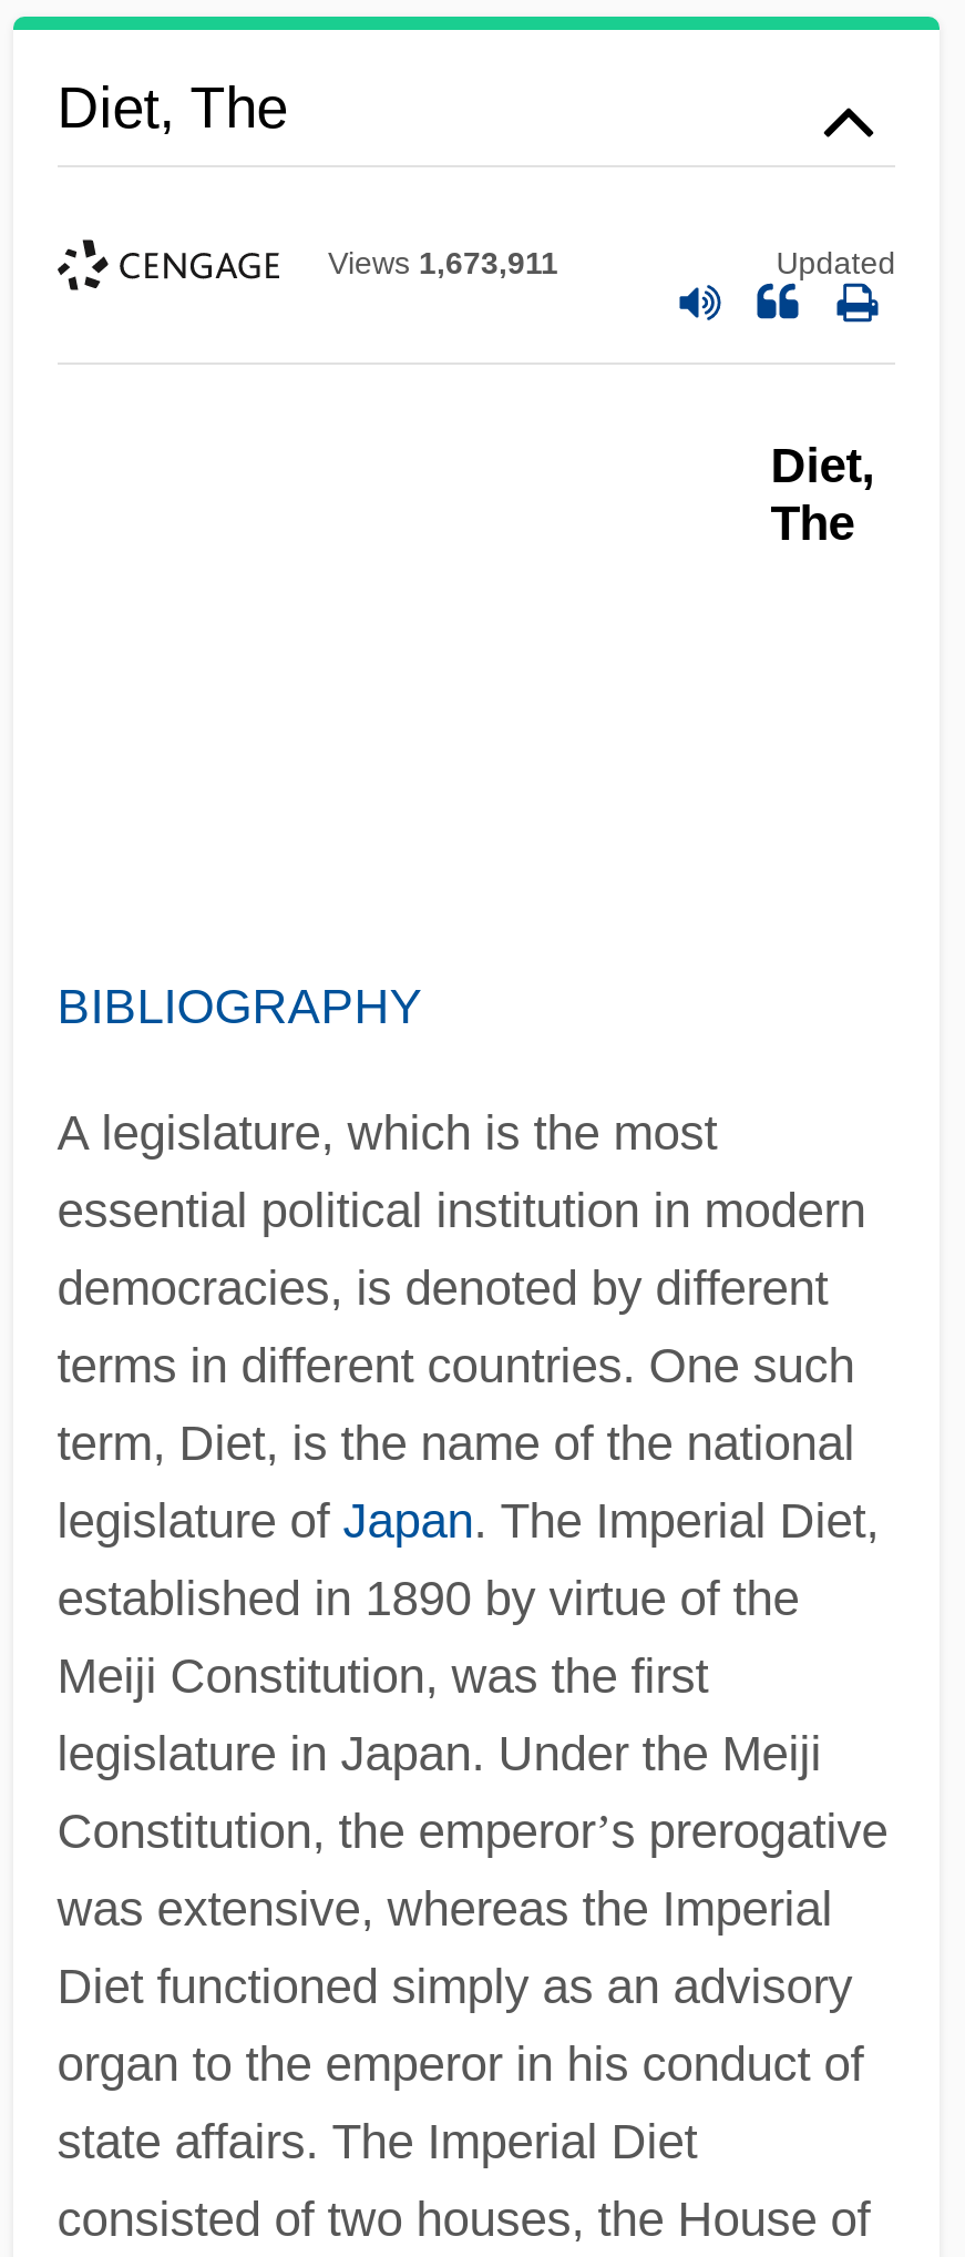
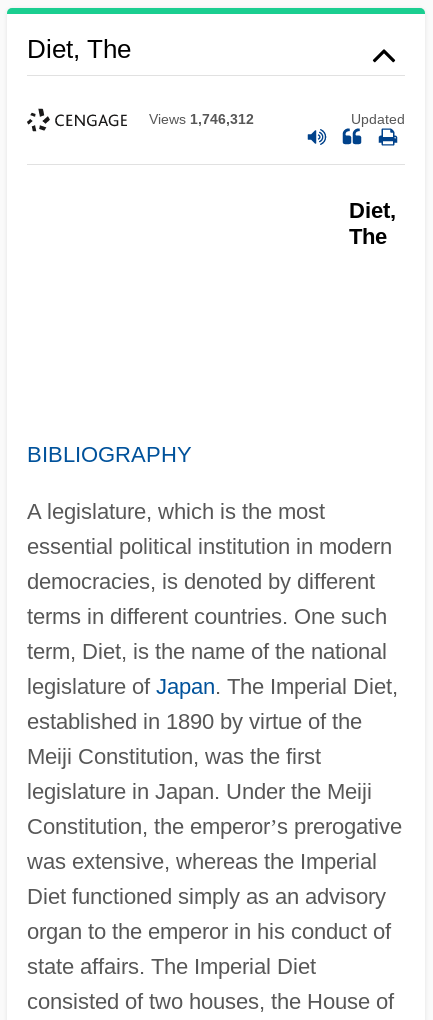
- Views 1,673,911
+ Views 1,746,312
